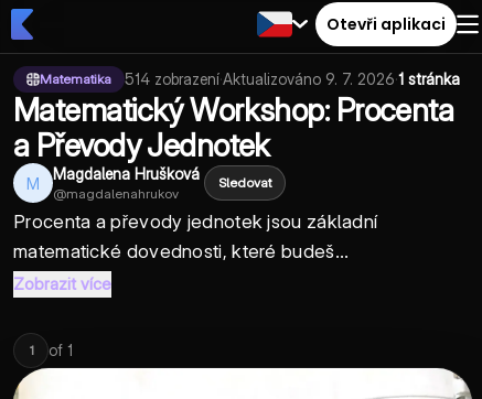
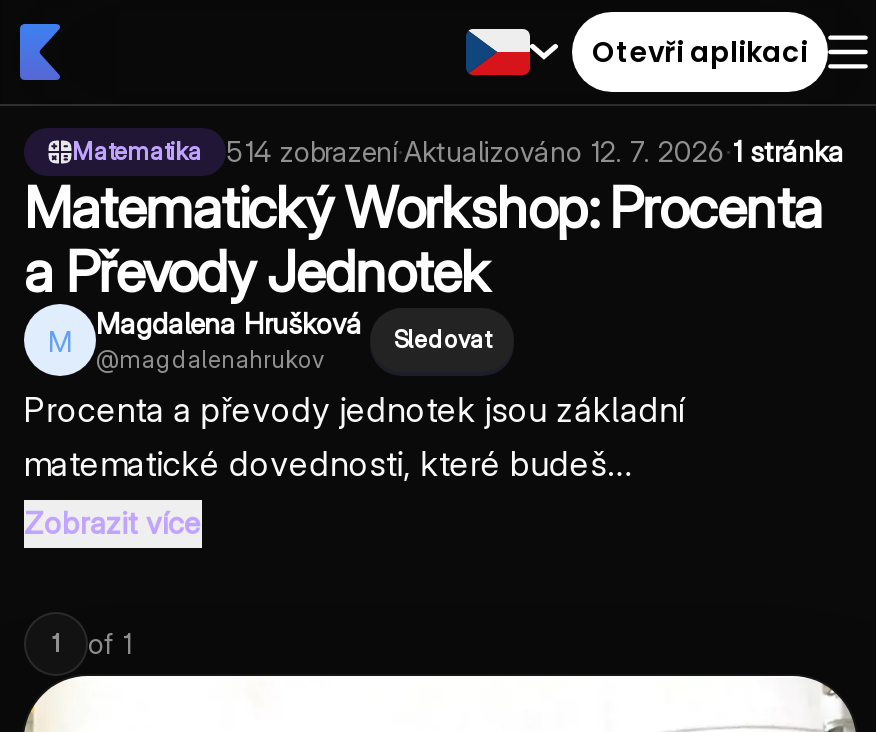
- 514 zobrazení · Aktualizováno 9. 7. 2026 · 1 stránka
+ 514 zobrazení · Aktualizováno 12. 7. 2026 · 1 stránka
